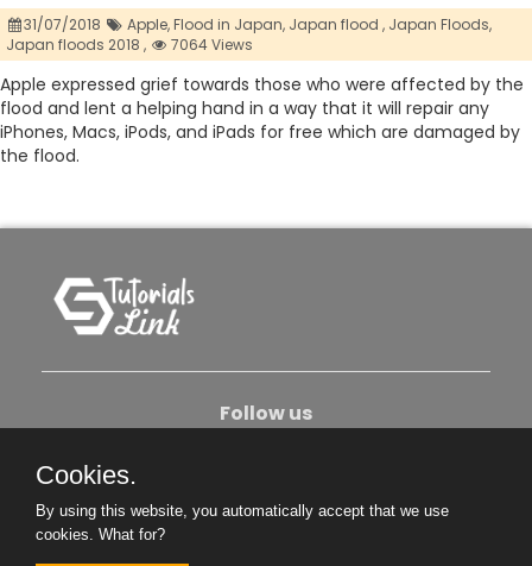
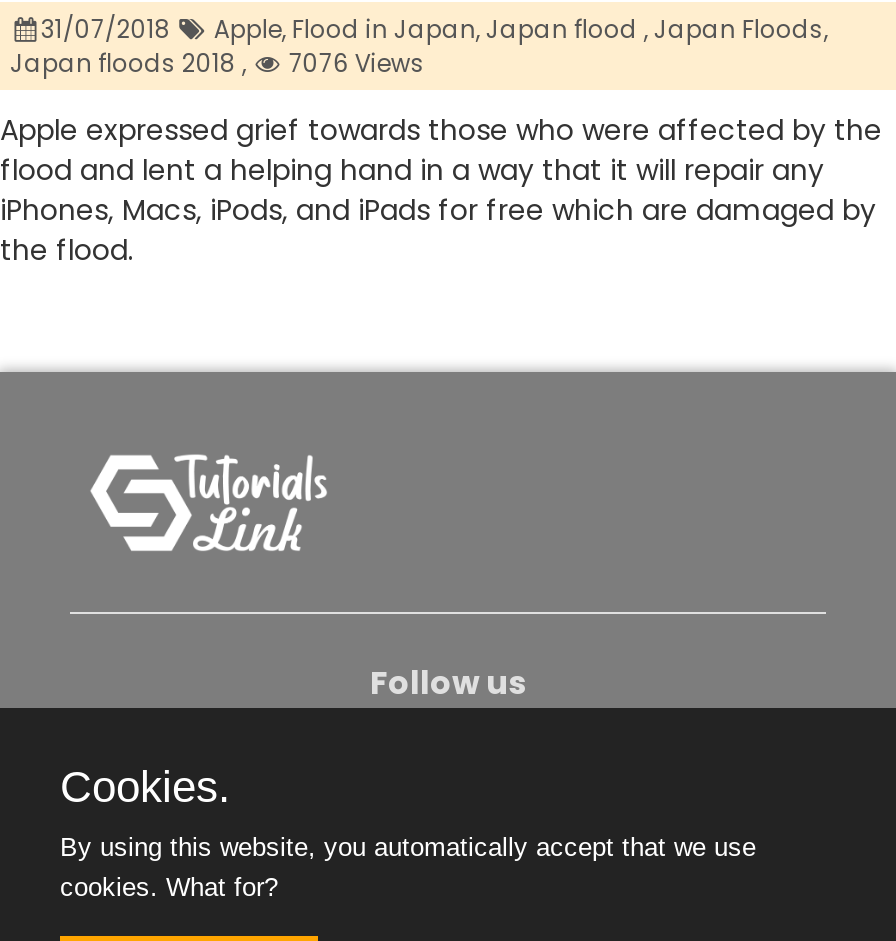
- Japan floods 2018 , 7064 Views
+ Japan floods 2018 , 7076 Views
